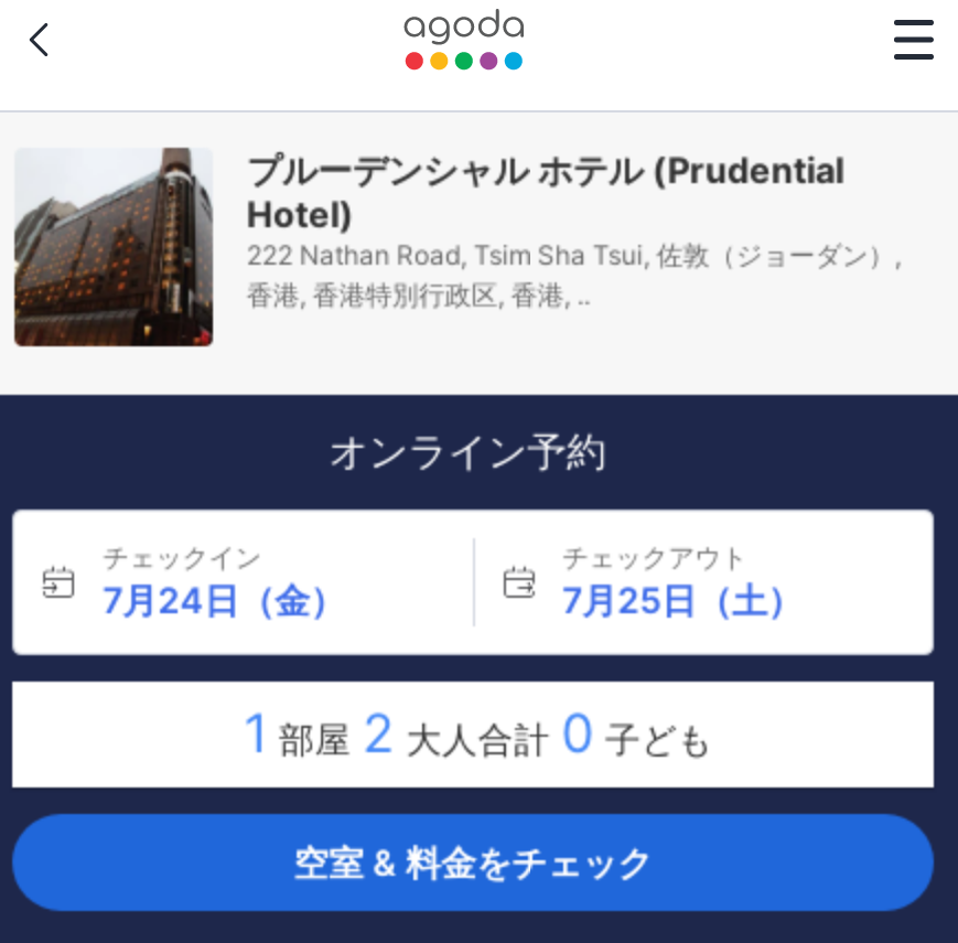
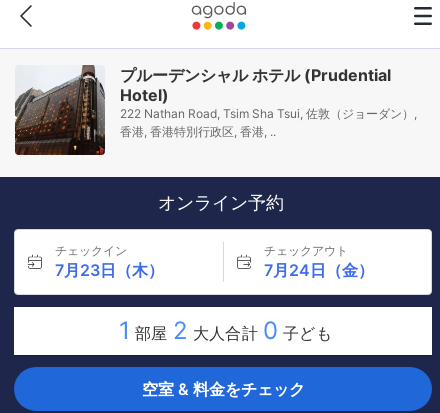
- 7月24日（金）
+ 7月23日（木）

- 7月25日（土）
+ 7月24日（金）
